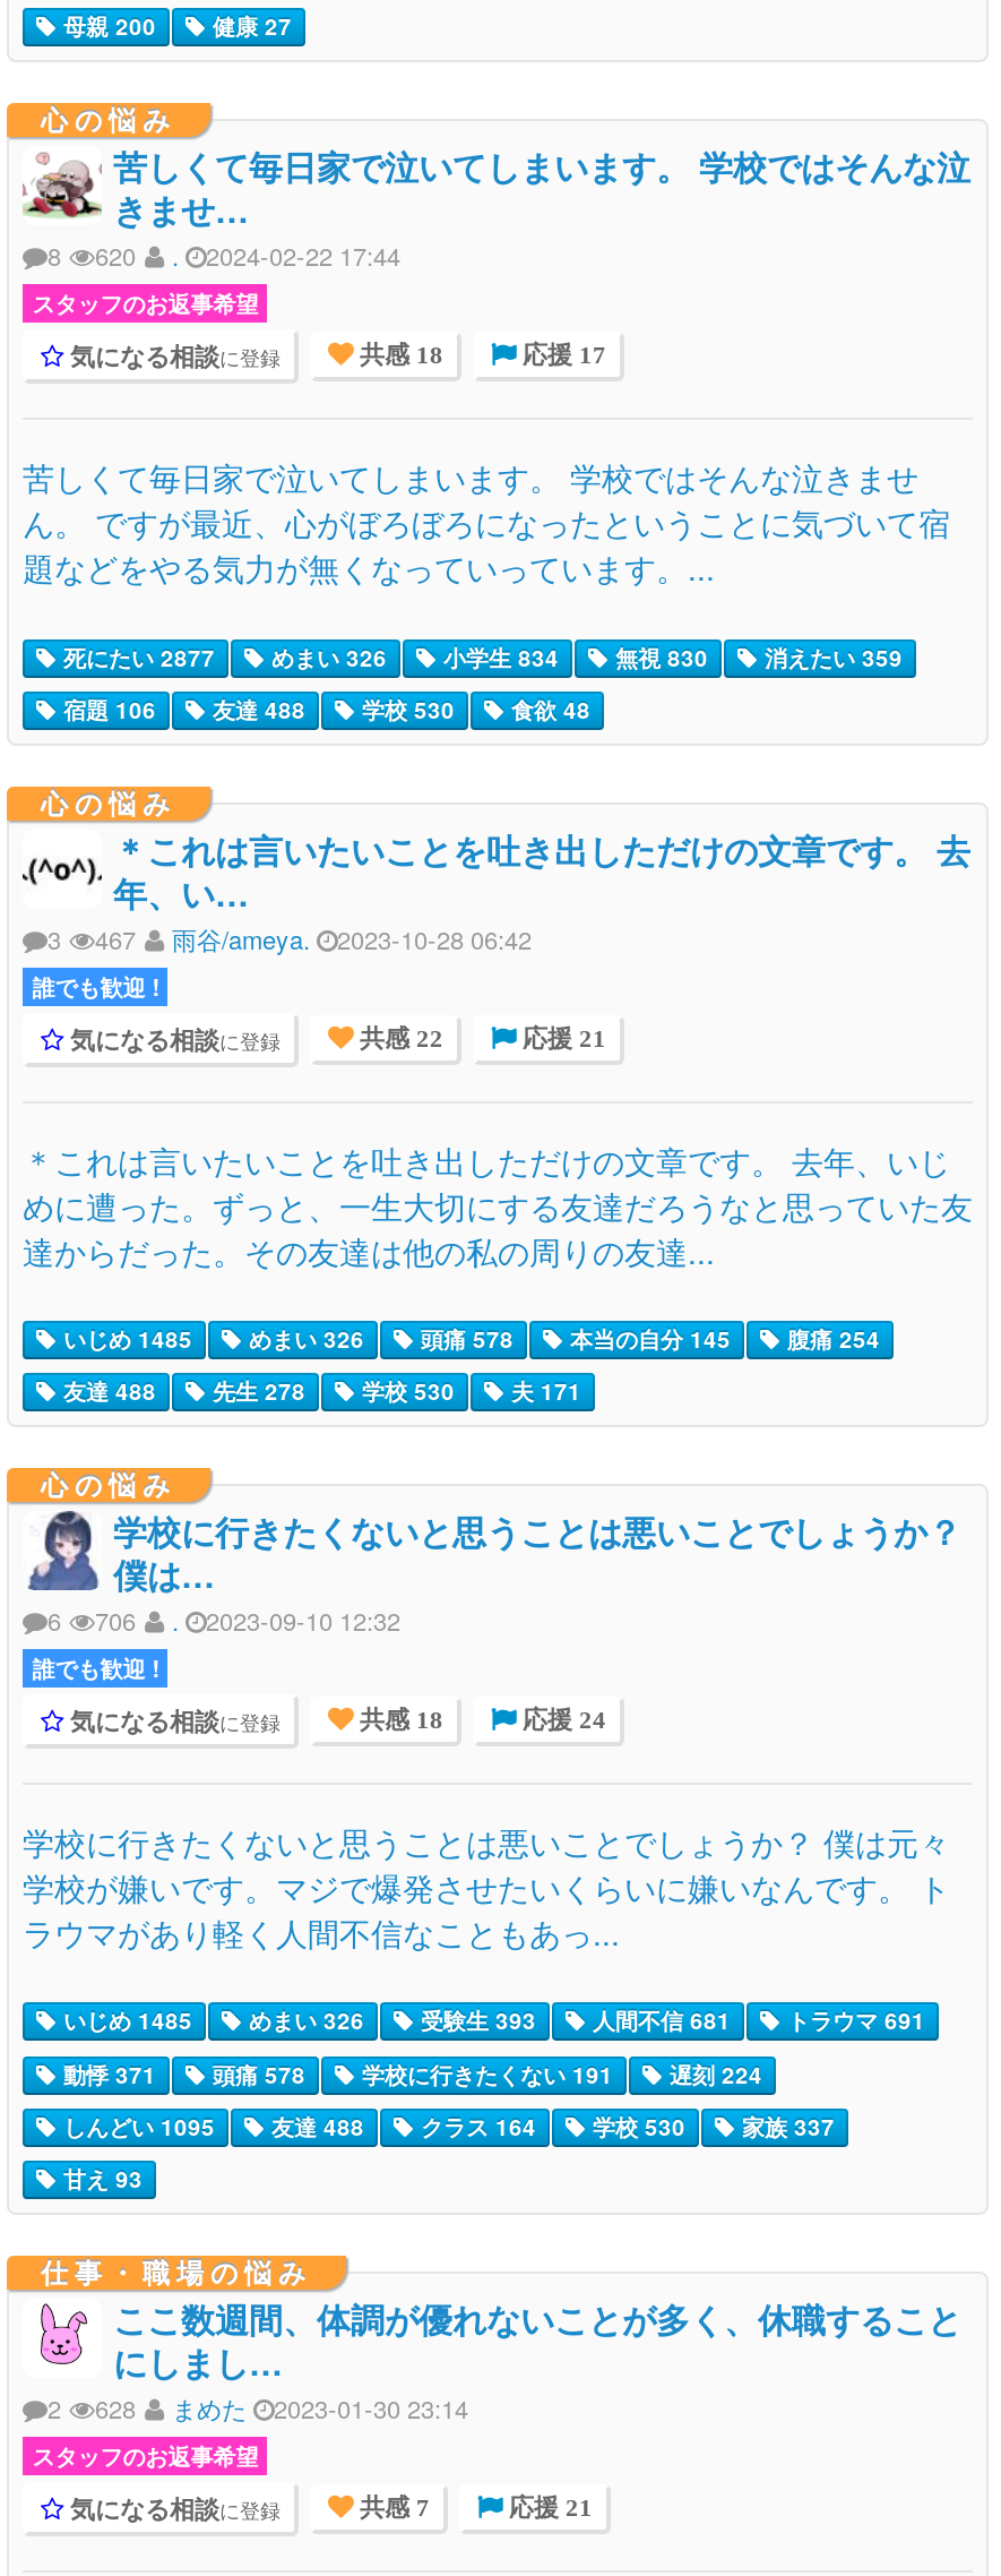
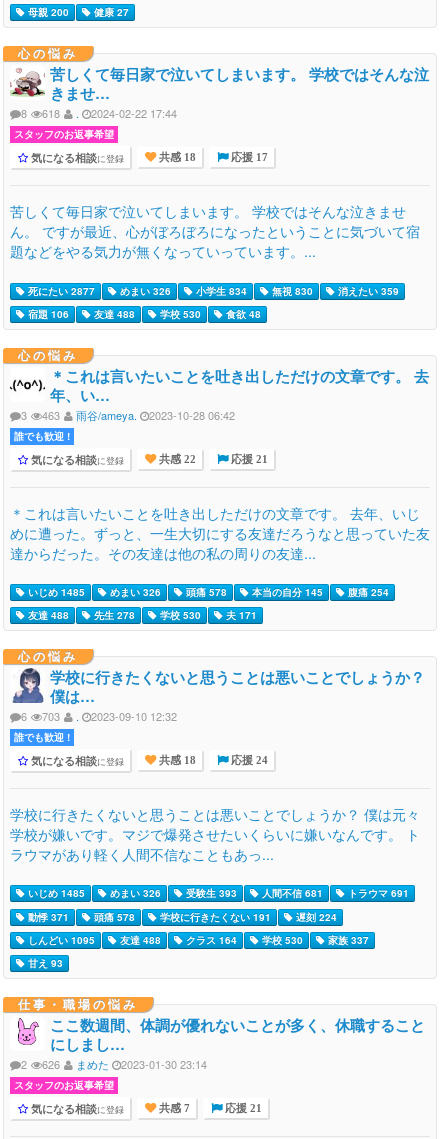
- 620
+ 618

- 3 467 雨谷/ameya. 2023-10-28 06:42
+ 3 463 雨谷/ameya. 2023-10-28 06:42

- 706
+ 703

- 2 628 まめた 2023-01-30 23:14
+ 2 626 まめた 2023-01-30 23:14
